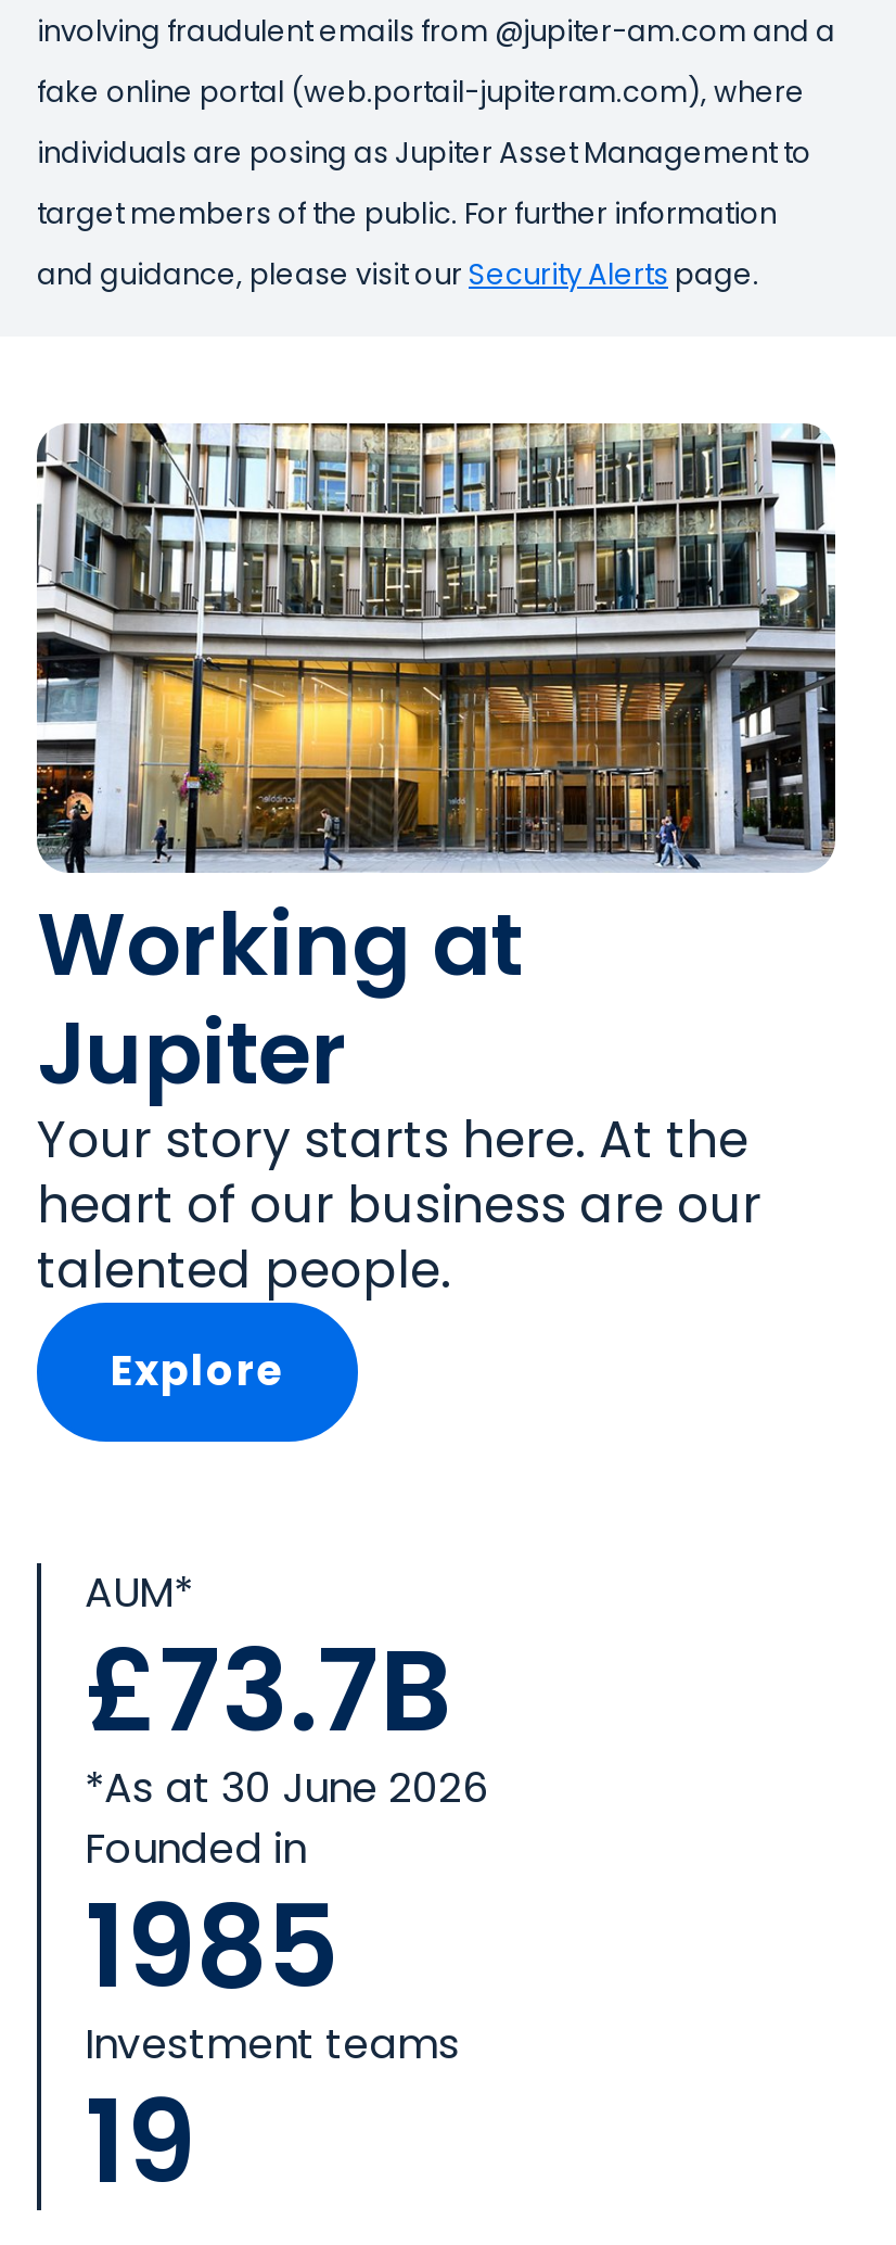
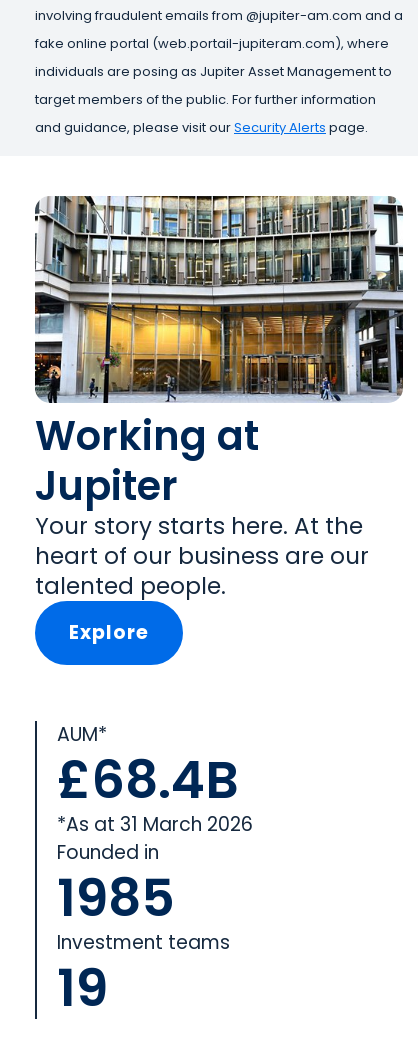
- £73.7B
- *As at 30 June 2026
+ £68.4B
+ *As at 31 March 2026
